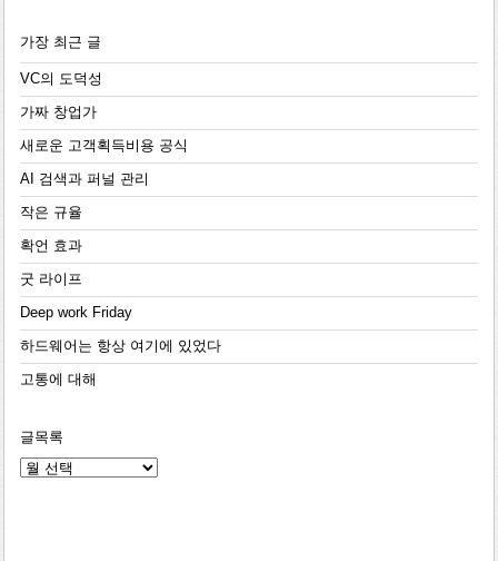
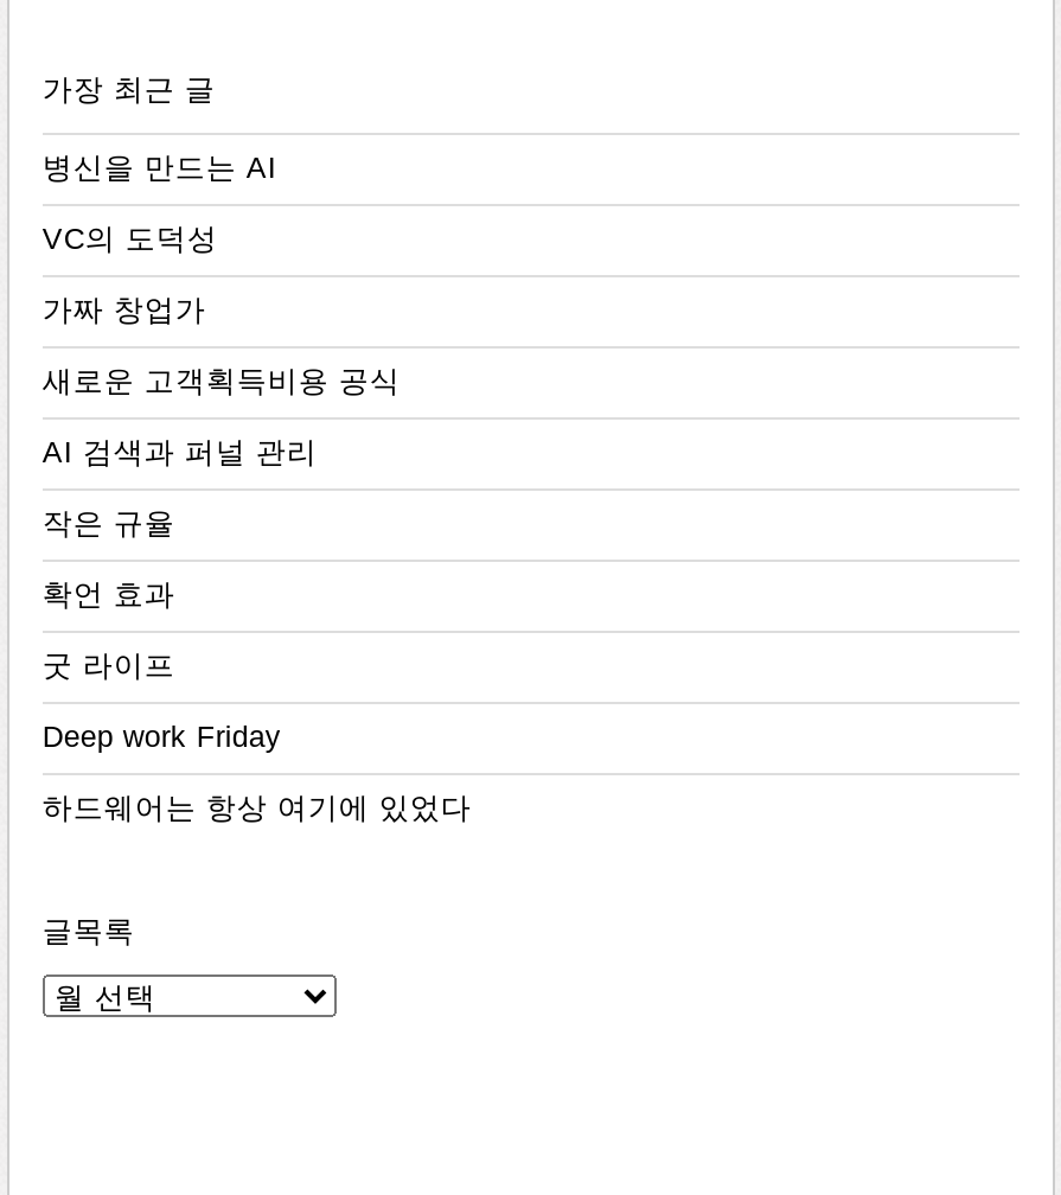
+ 병신을 만드는 AI

moved down: 가짜 창업가 | 새로운 고객획득비용 공식 | AI 검색과 퍼널 관리 | 작은 규율 | 확언 효과 | 굿 라이프 | Deep work Friday | 하드웨어는 항상 여기에 있었다

- 고통에 대해
